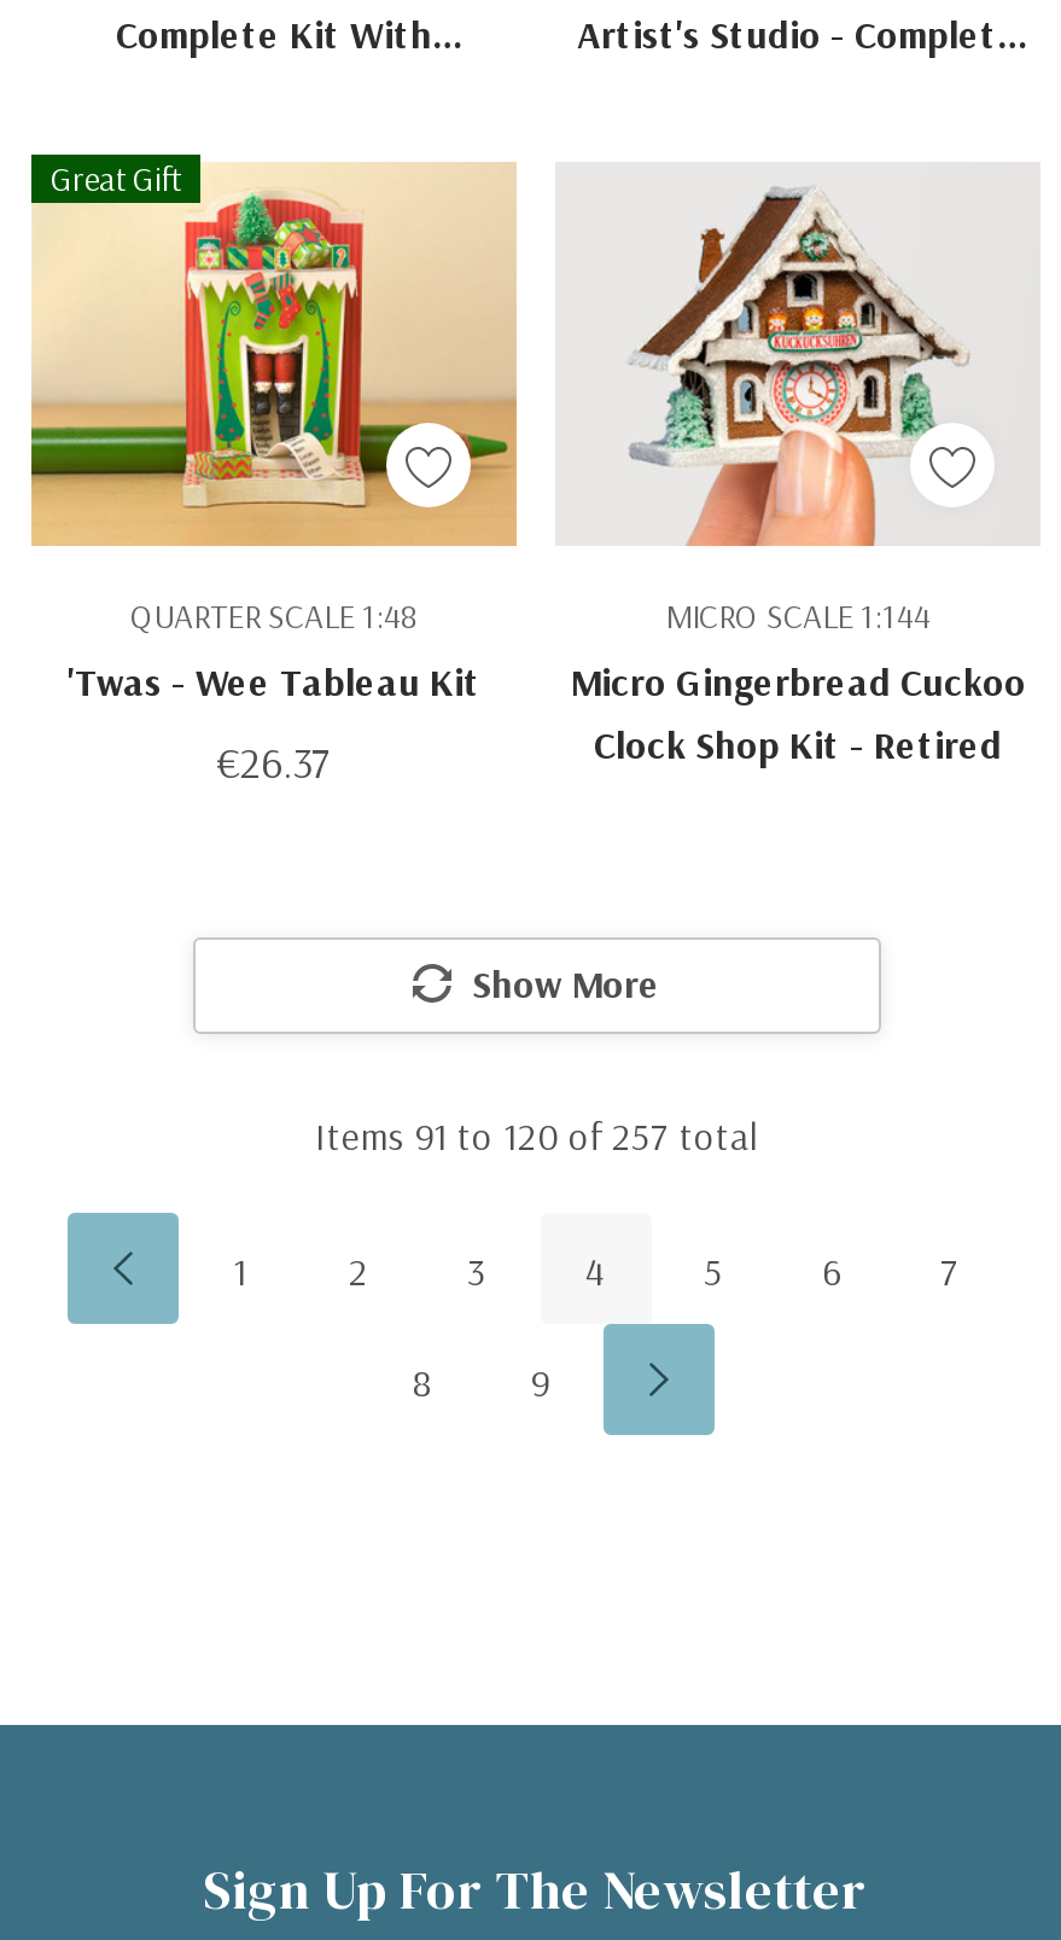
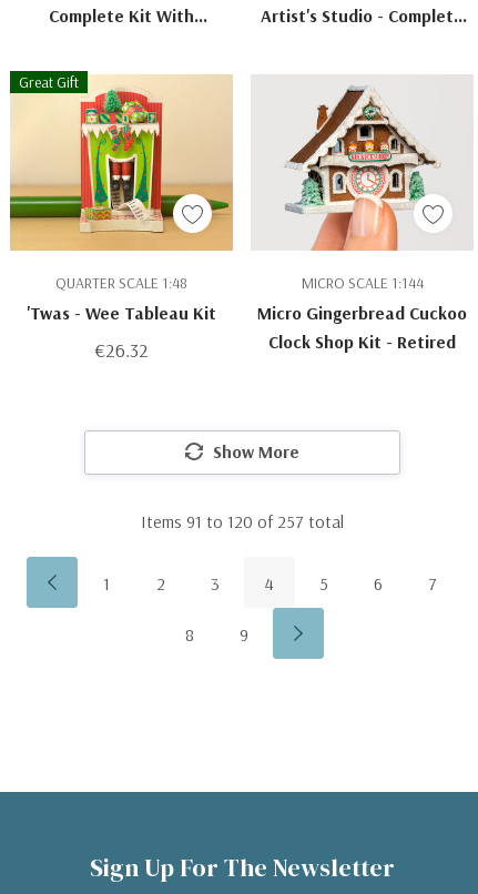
- €26.37
+ €26.32
